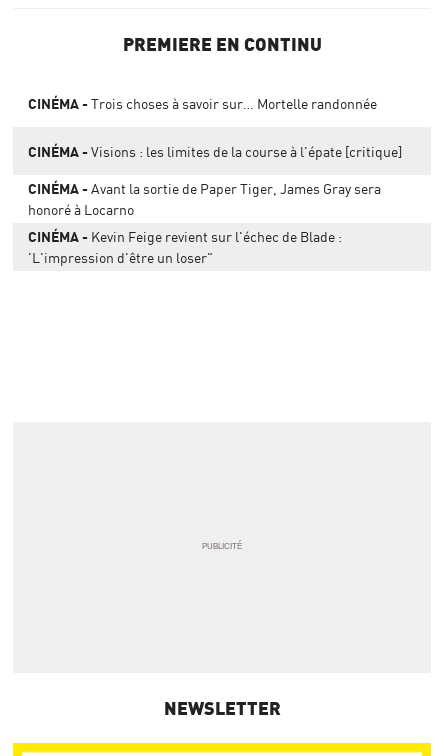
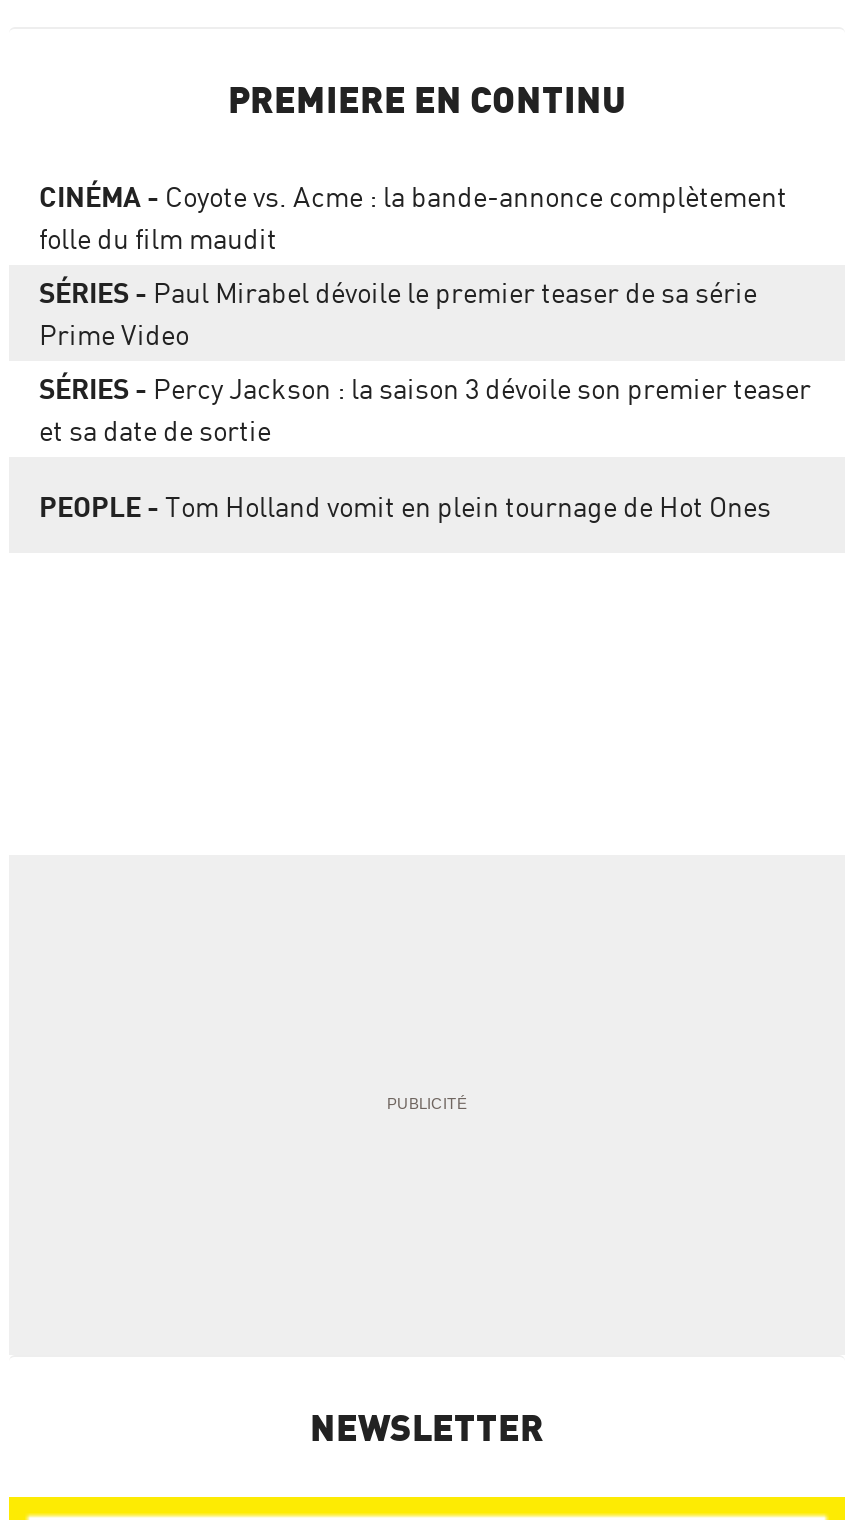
- Trois choses à savoir sur… Mortelle randonnée
+ Coyote vs. Acme : la bande-annonce complètement
+ folle du film maudit

- CINÉMA
- Visions : les limites de la course à l'épate [critique]
+ SÉRIES
+ Paul Mirabel dévoile le premier teaser de sa série
+ Prime Video

- CINÉMA
- Avant la sortie de Paper Tiger, James Gray sera
- honoré à Locarno
+ SÉRIES
+ Percy Jackson : la saison 3 dévoile son premier teaser
+ et sa date de sortie

- CINÉMA
- Kevin Feige revient sur l'échec de Blade :
- 'L'impression d'être un loser"
+ PEOPLE
+ Tom Holland vomit en plein tournage de Hot Ones
